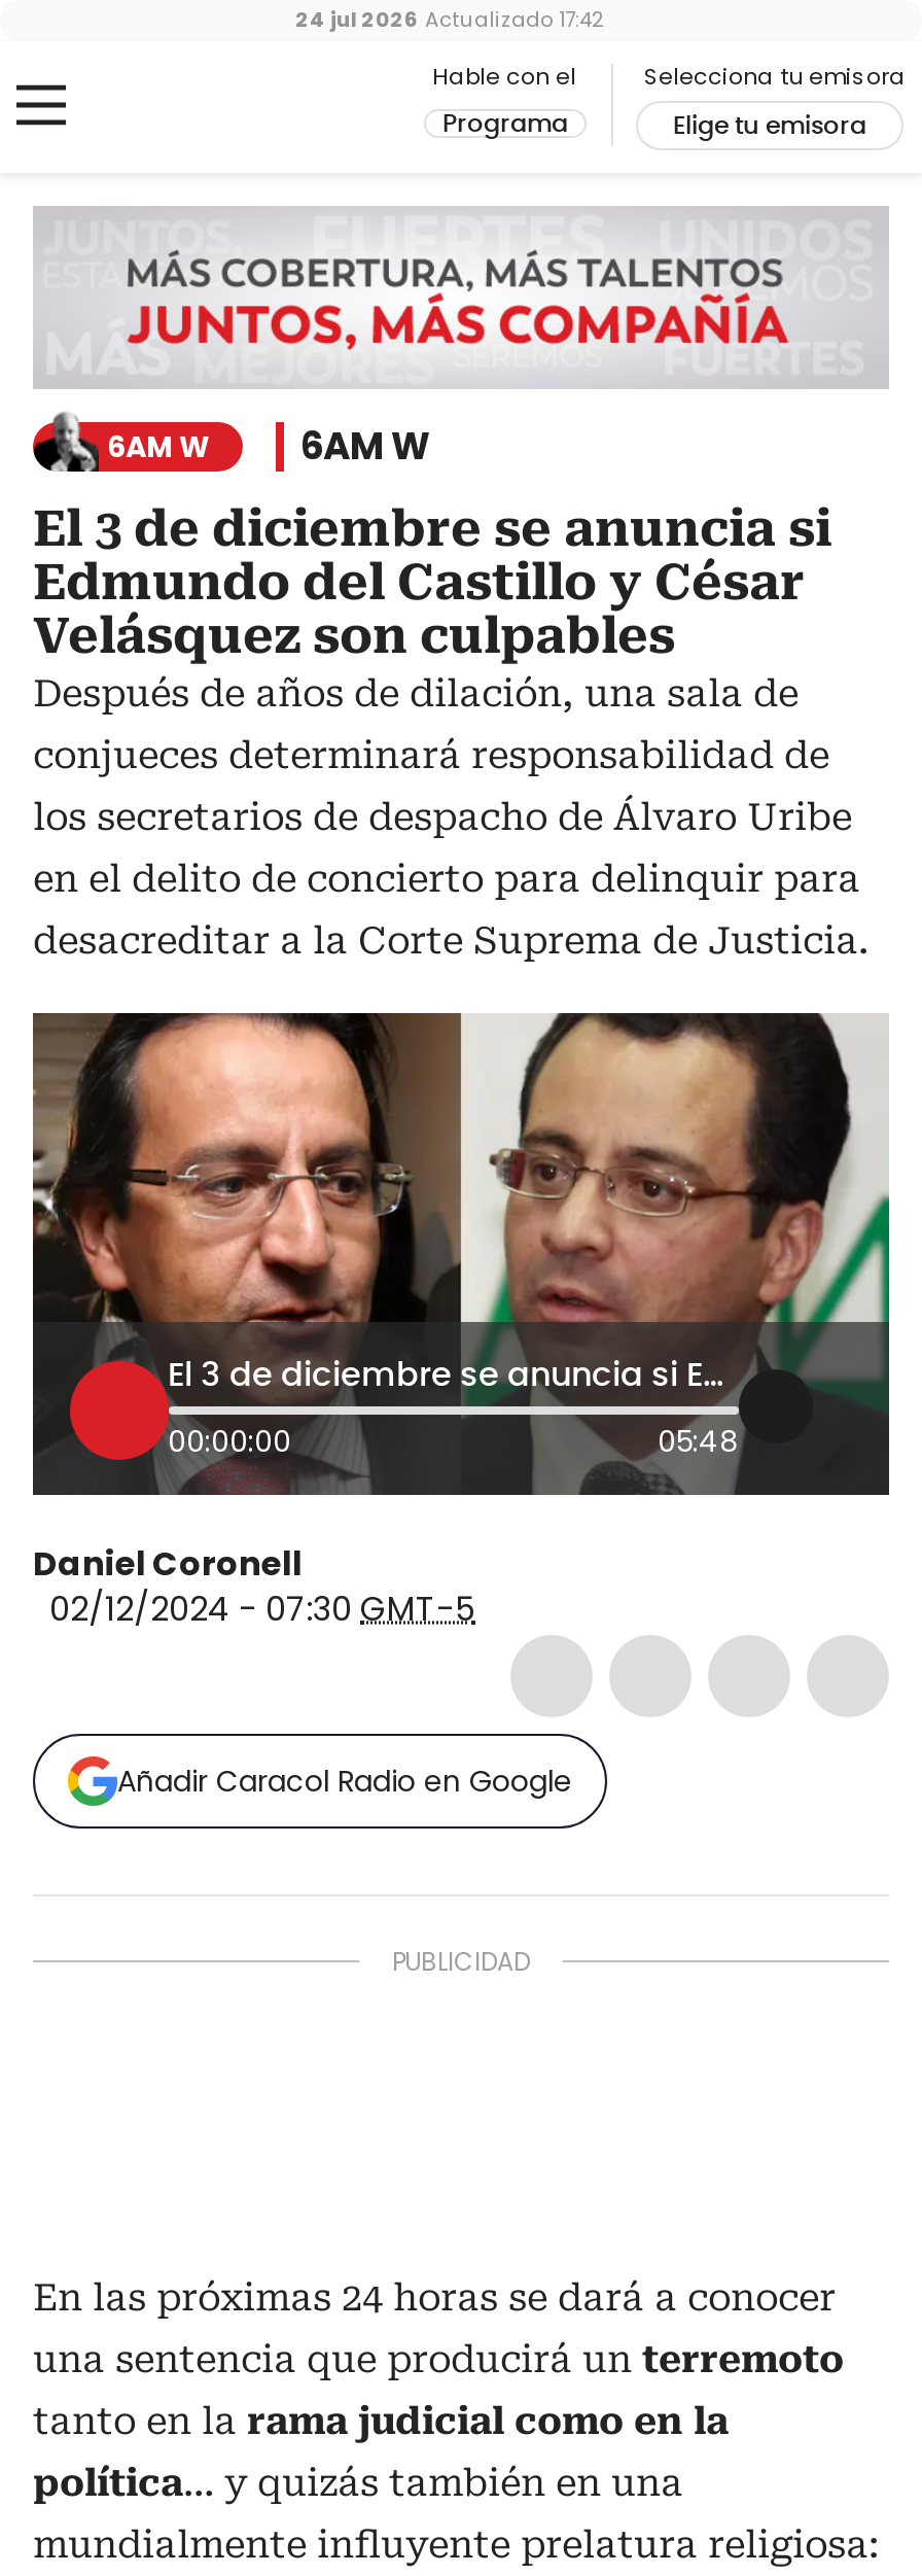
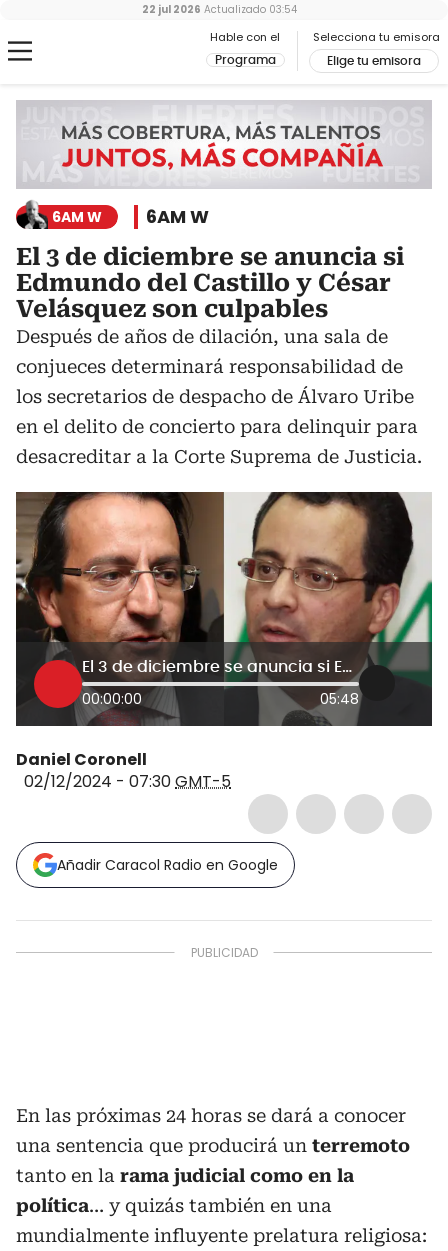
- 24 jul 2026 Actualizado 17:42
+ 22 jul 2026 Actualizado 03:54
